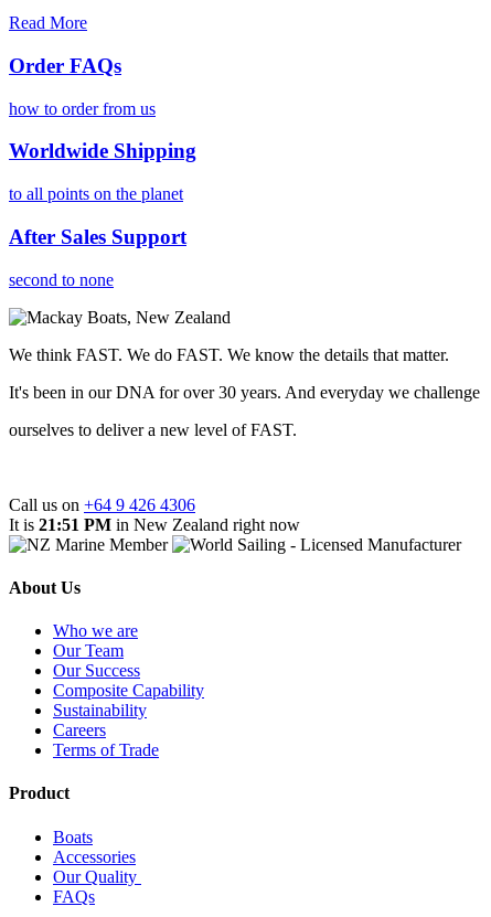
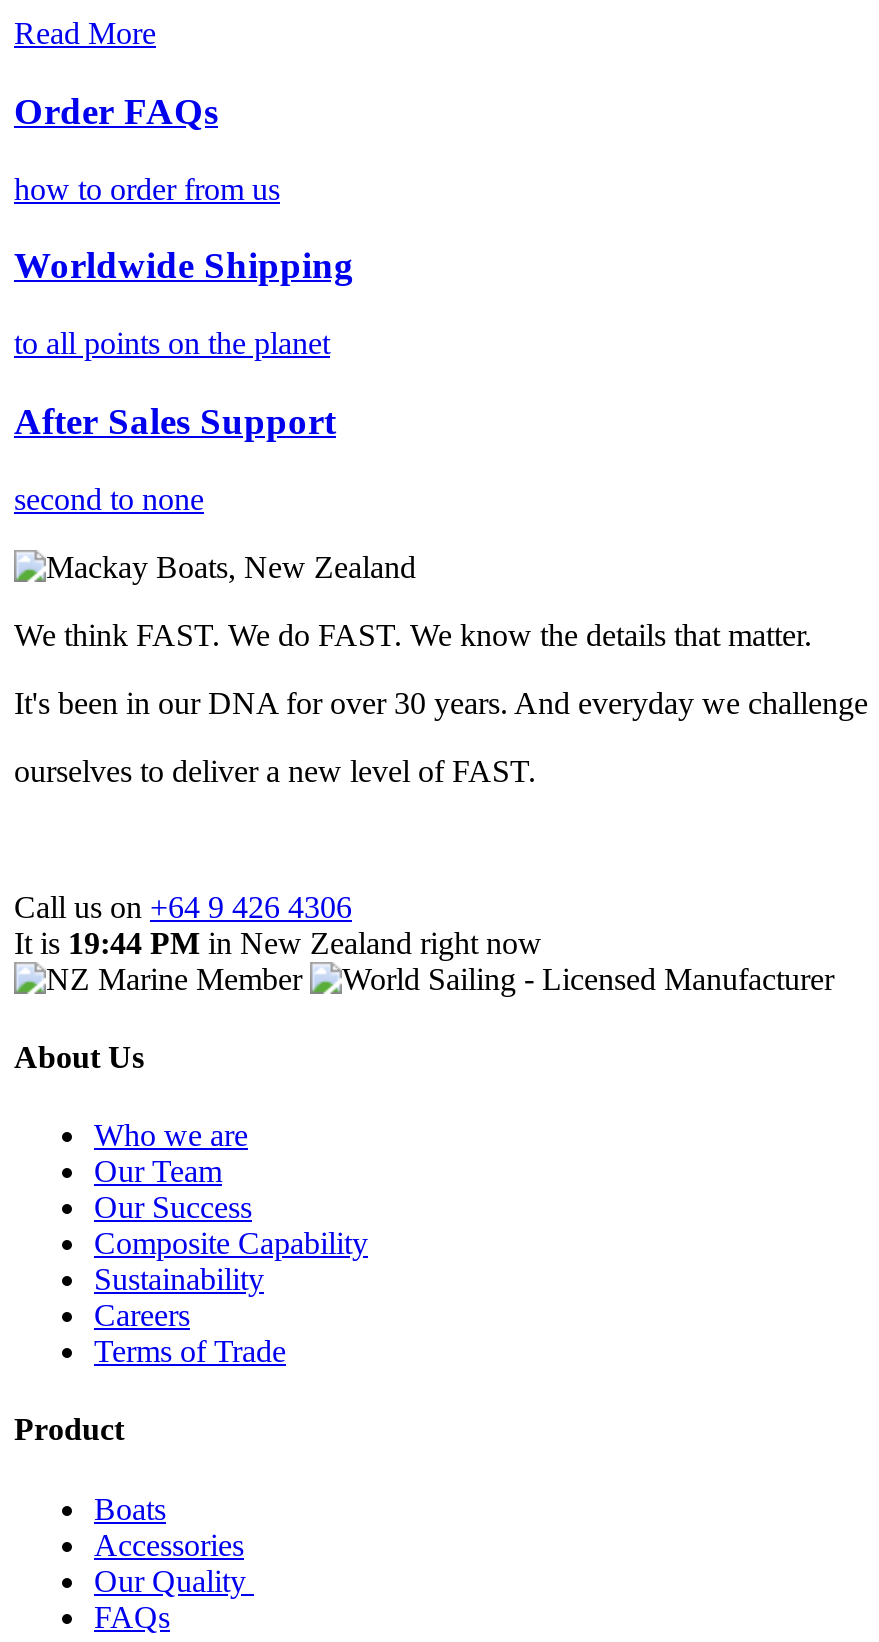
- It is 21:51 PM in New Zealand right now
+ It is 19:44 PM in New Zealand right now
